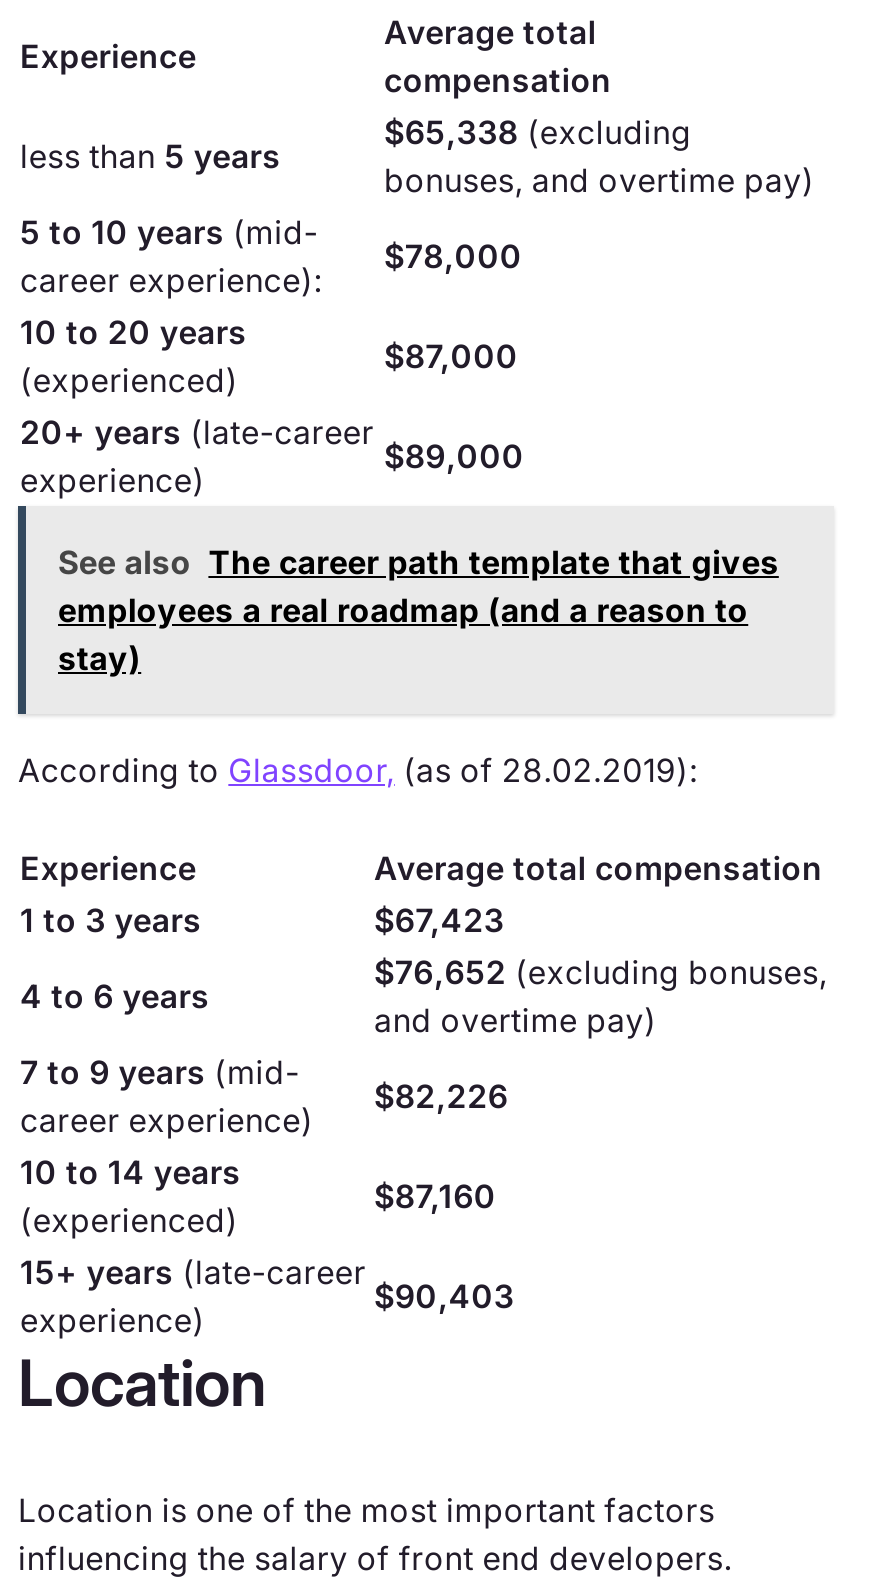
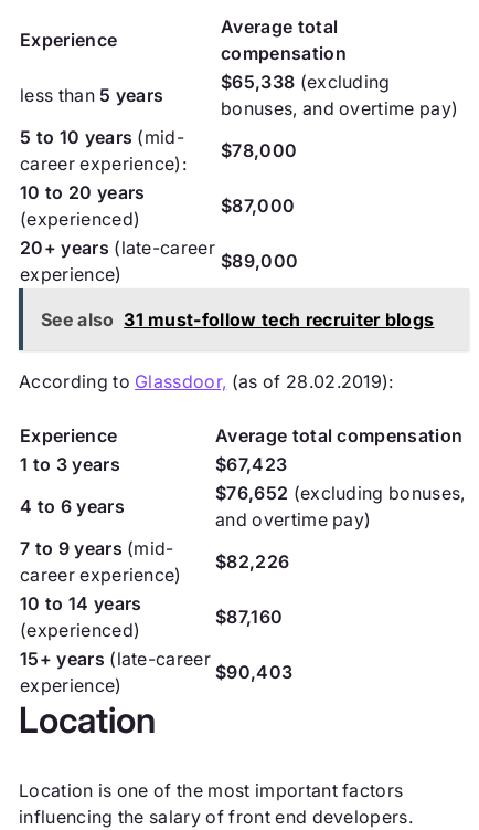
- See also The career path template that gives
- employees a real roadmap (and a reason to
- stay)
+ See also 31 must-follow tech recruiter blogs
